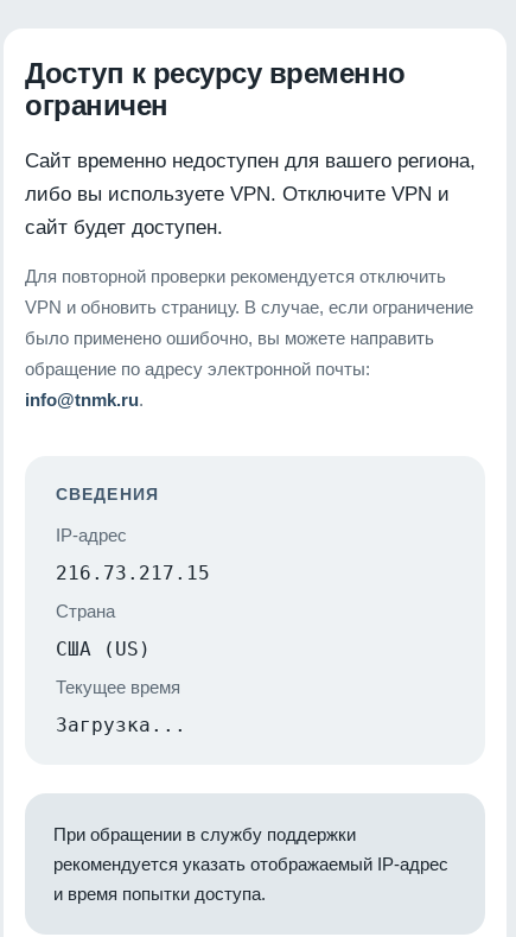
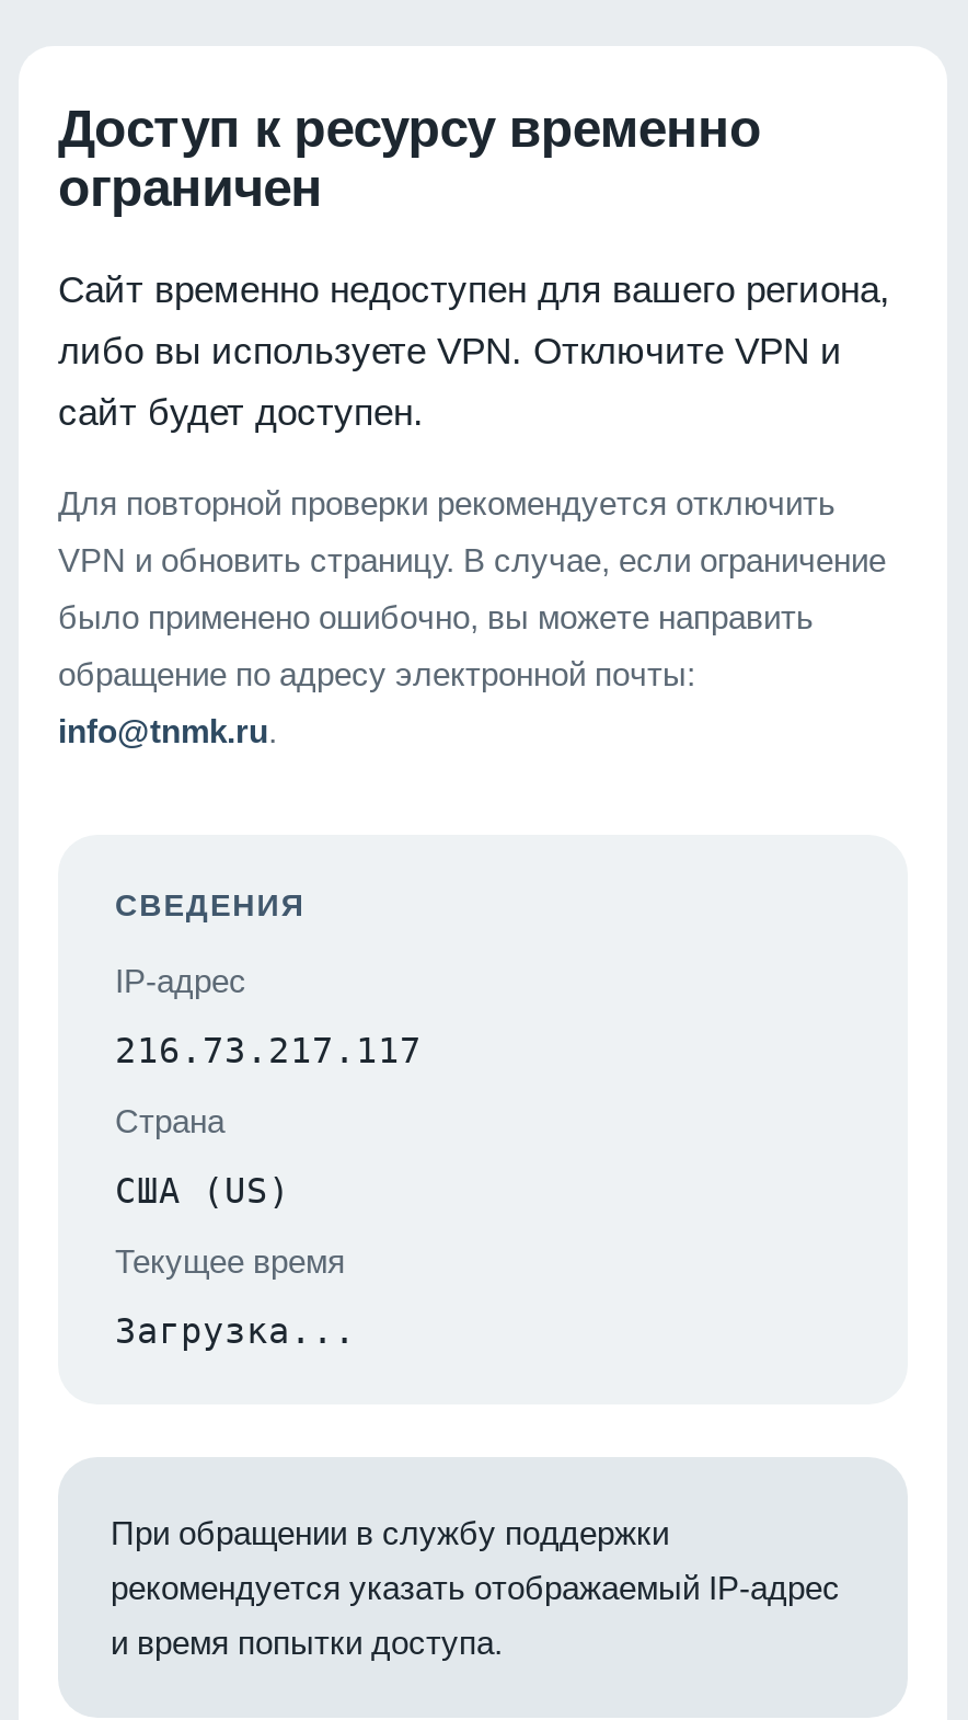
- 216.73.217.15
+ 216.73.217.117
